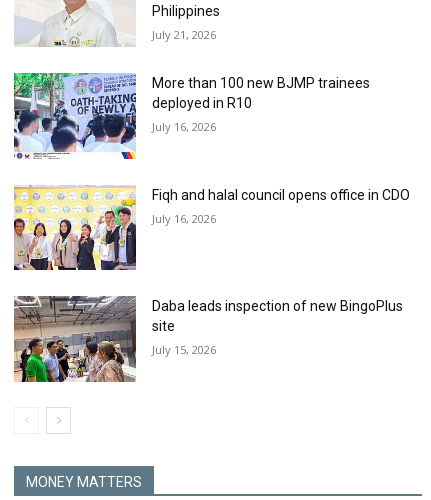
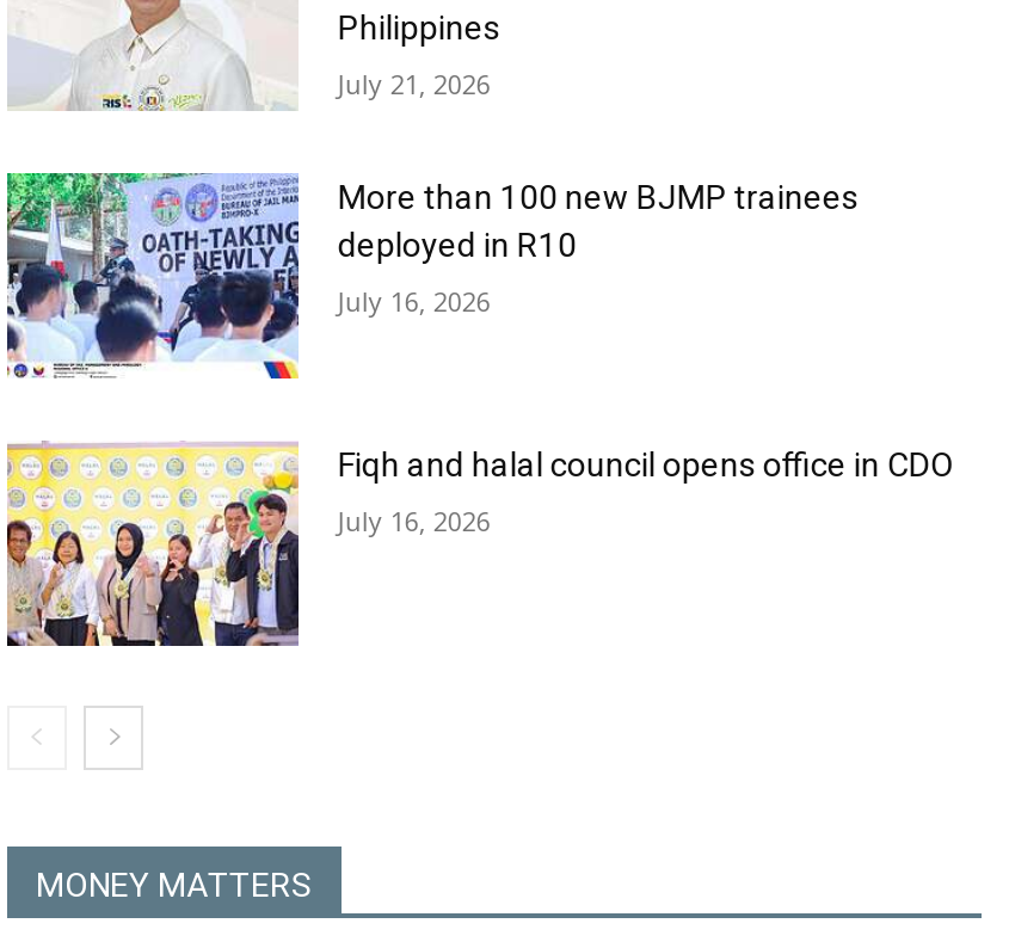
- [image]
- Daba leads inspection of new BingoPlus
- site
- July 15, 2026
